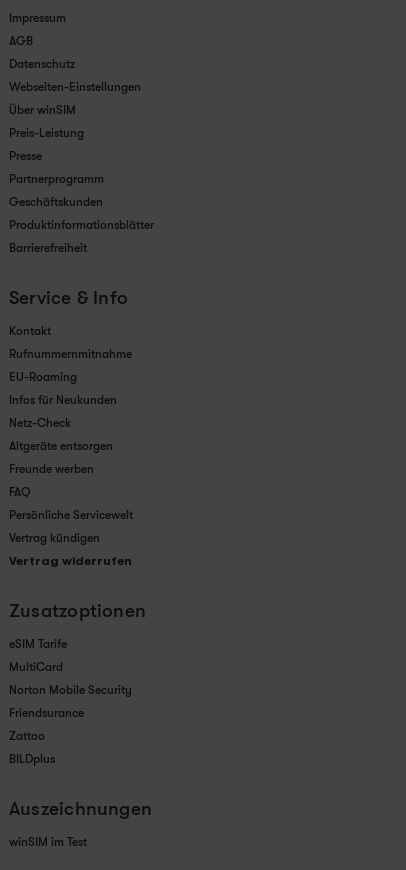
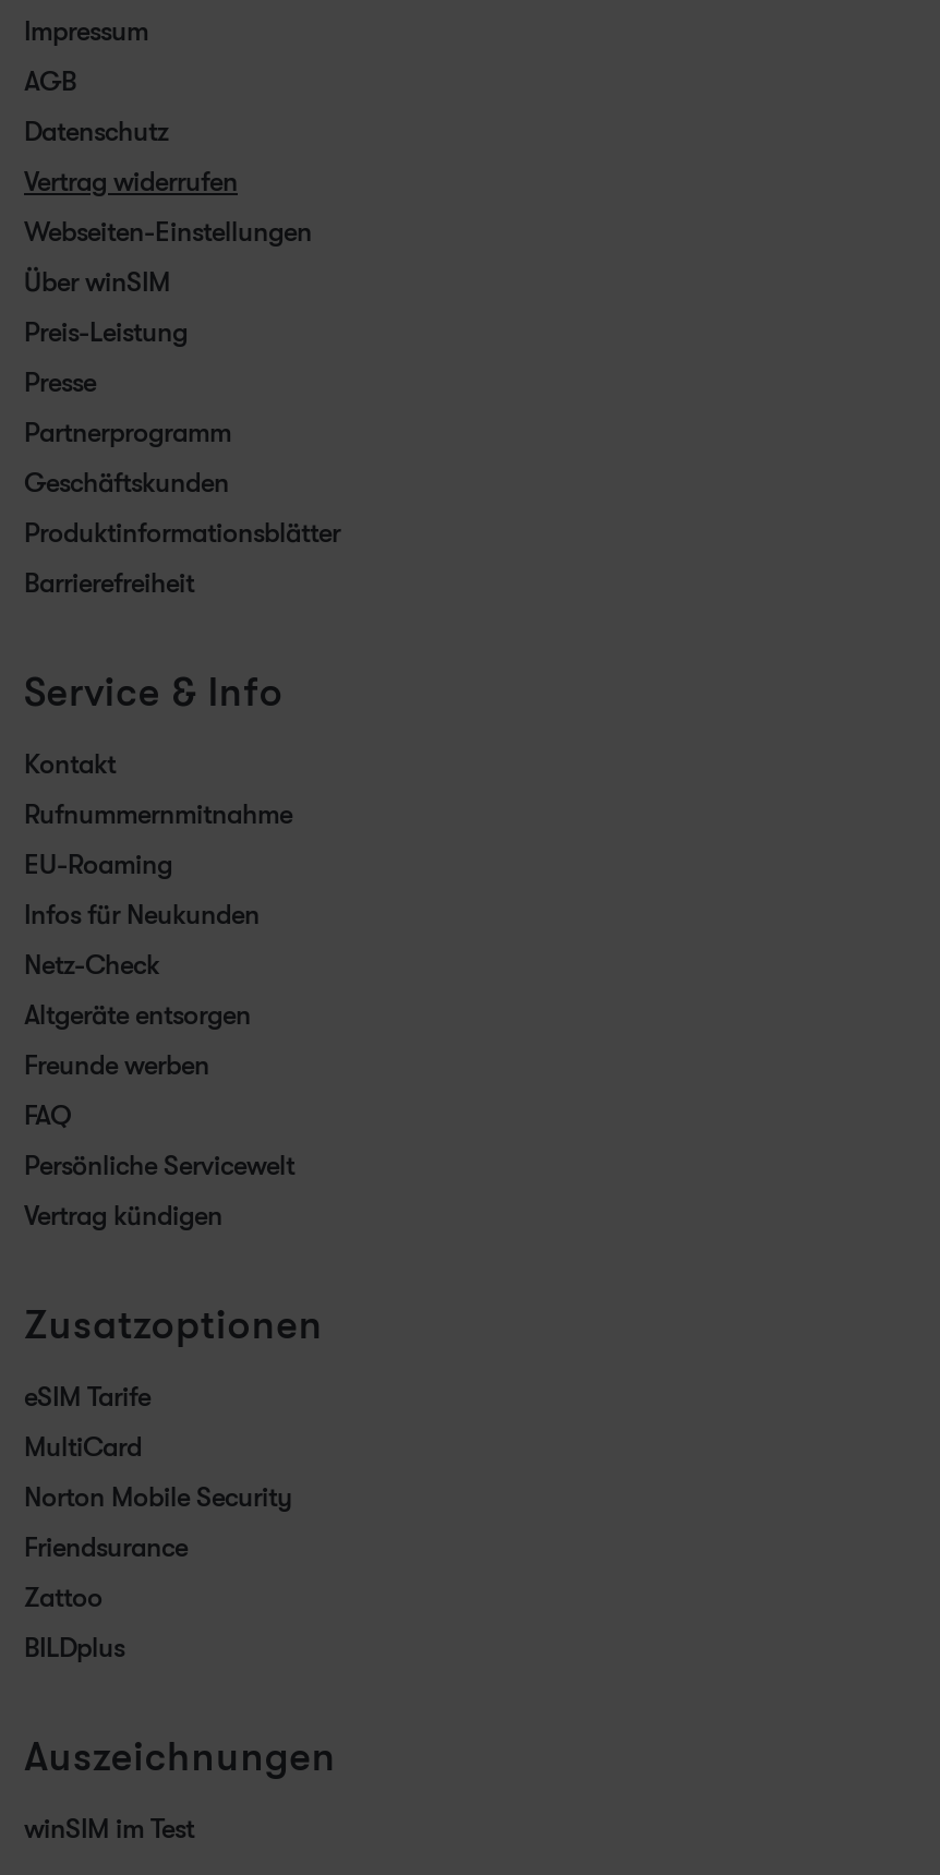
moved down: Webseiten-Einstellungen | Über winSIM | Preis-Leistung | ... | Persönliche Servicewelt | Vertrag kündigen

moved up: Vertrag widerrufen
